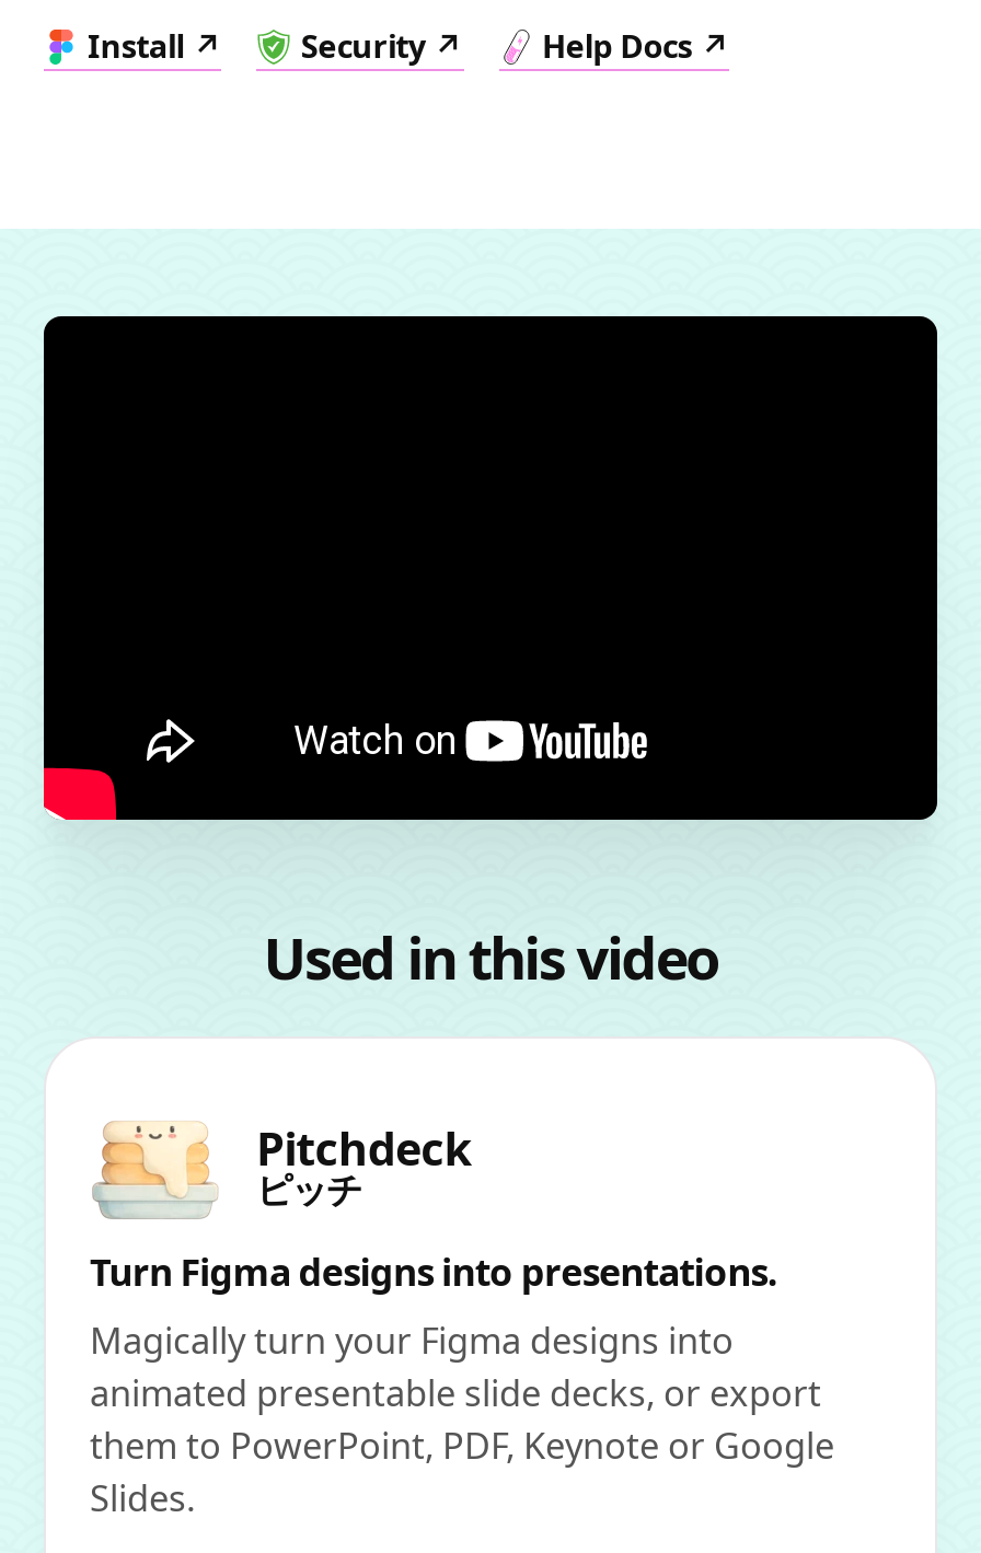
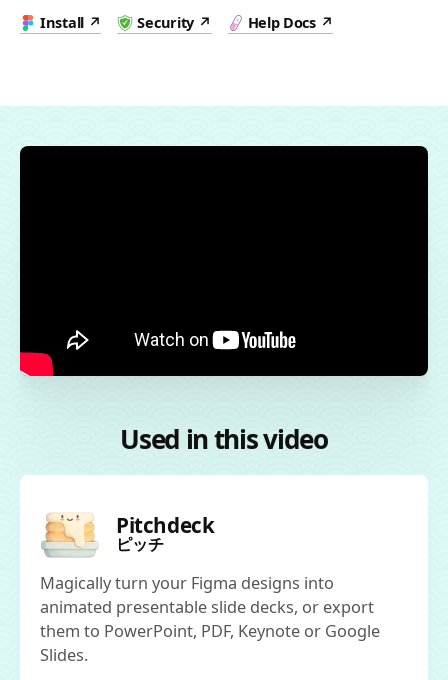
- Turn Figma designs into presentations.
